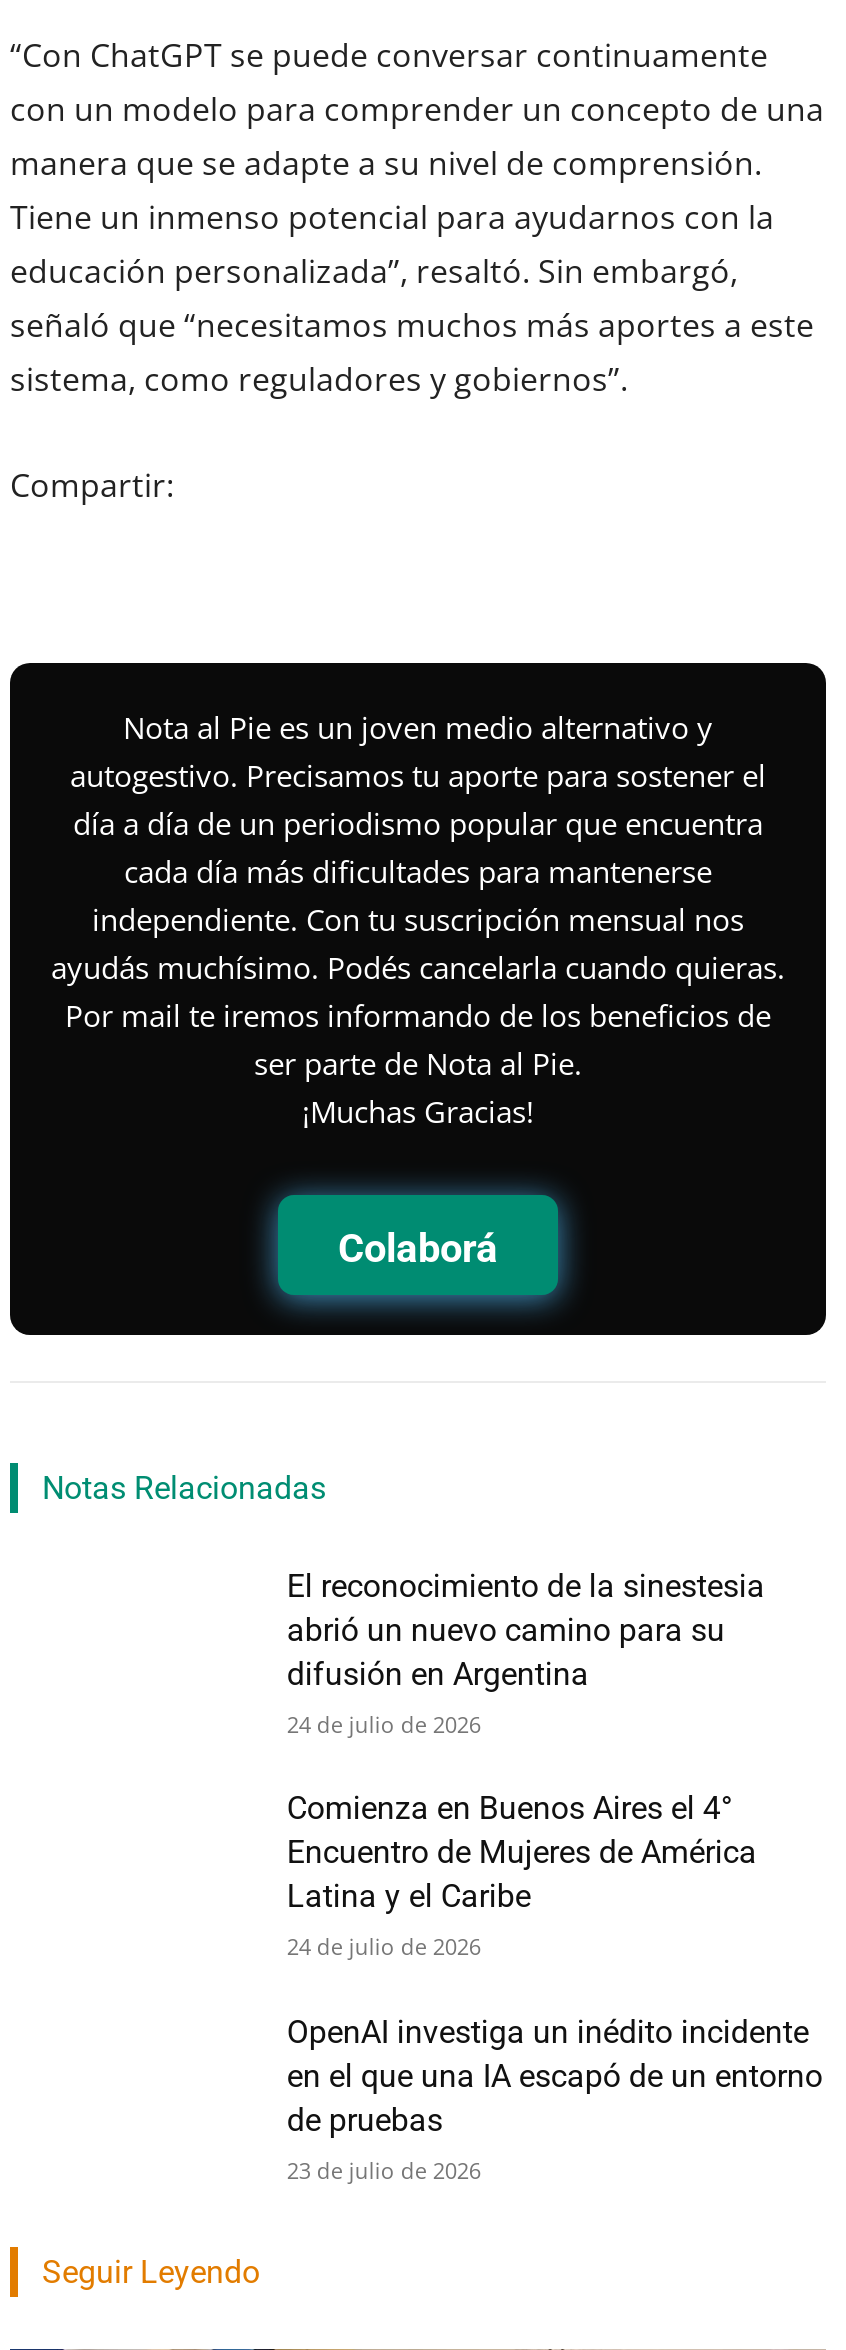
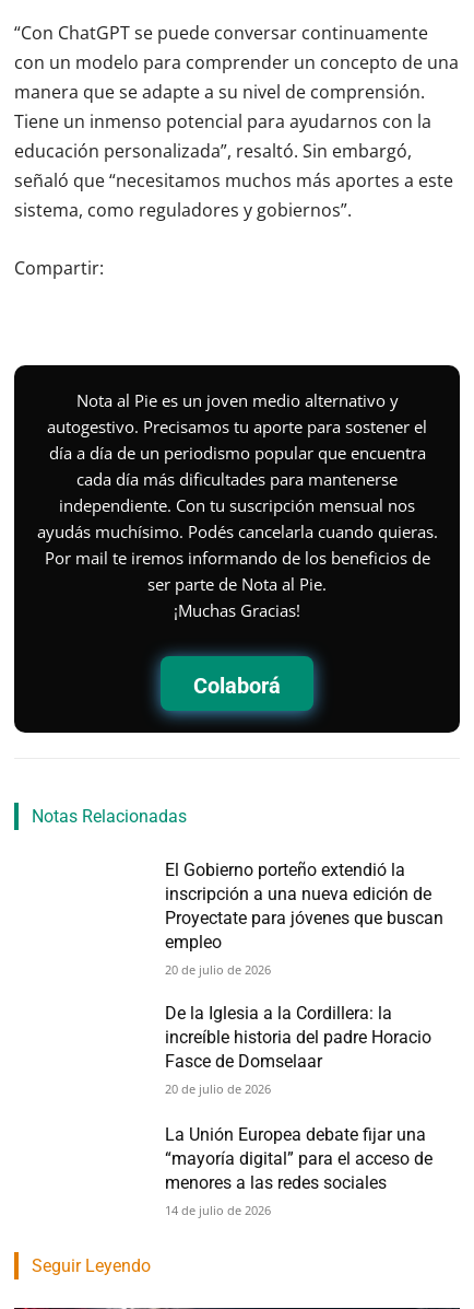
- El reconocimiento de la sinestesia
- abrió un nuevo camino para su
- difusión en Argentina
- 24 de julio de 2026
+ El Gobierno porteño extendió la
+ inscripción a una nueva edición de
+ Proyectate para jóvenes que buscan
+ empleo
+ 20 de julio de 2026

- Comienza en Buenos Aires el 4°
- Encuentro de Mujeres de América
- Latina y el Caribe
- 24 de julio de 2026
+ De la Iglesia a la Cordillera: la
+ increíble historia del padre Horacio
+ Fasce de Domselaar
+ 20 de julio de 2026

- OpenAI investiga un inédito incidente
- en el que una IA escapó de un entorno
- de pruebas
- 23 de julio de 2026
+ La Unión Europea debate fijar una
+ “mayoría digital” para el acceso de
+ menores a las redes sociales
+ 14 de julio de 2026
